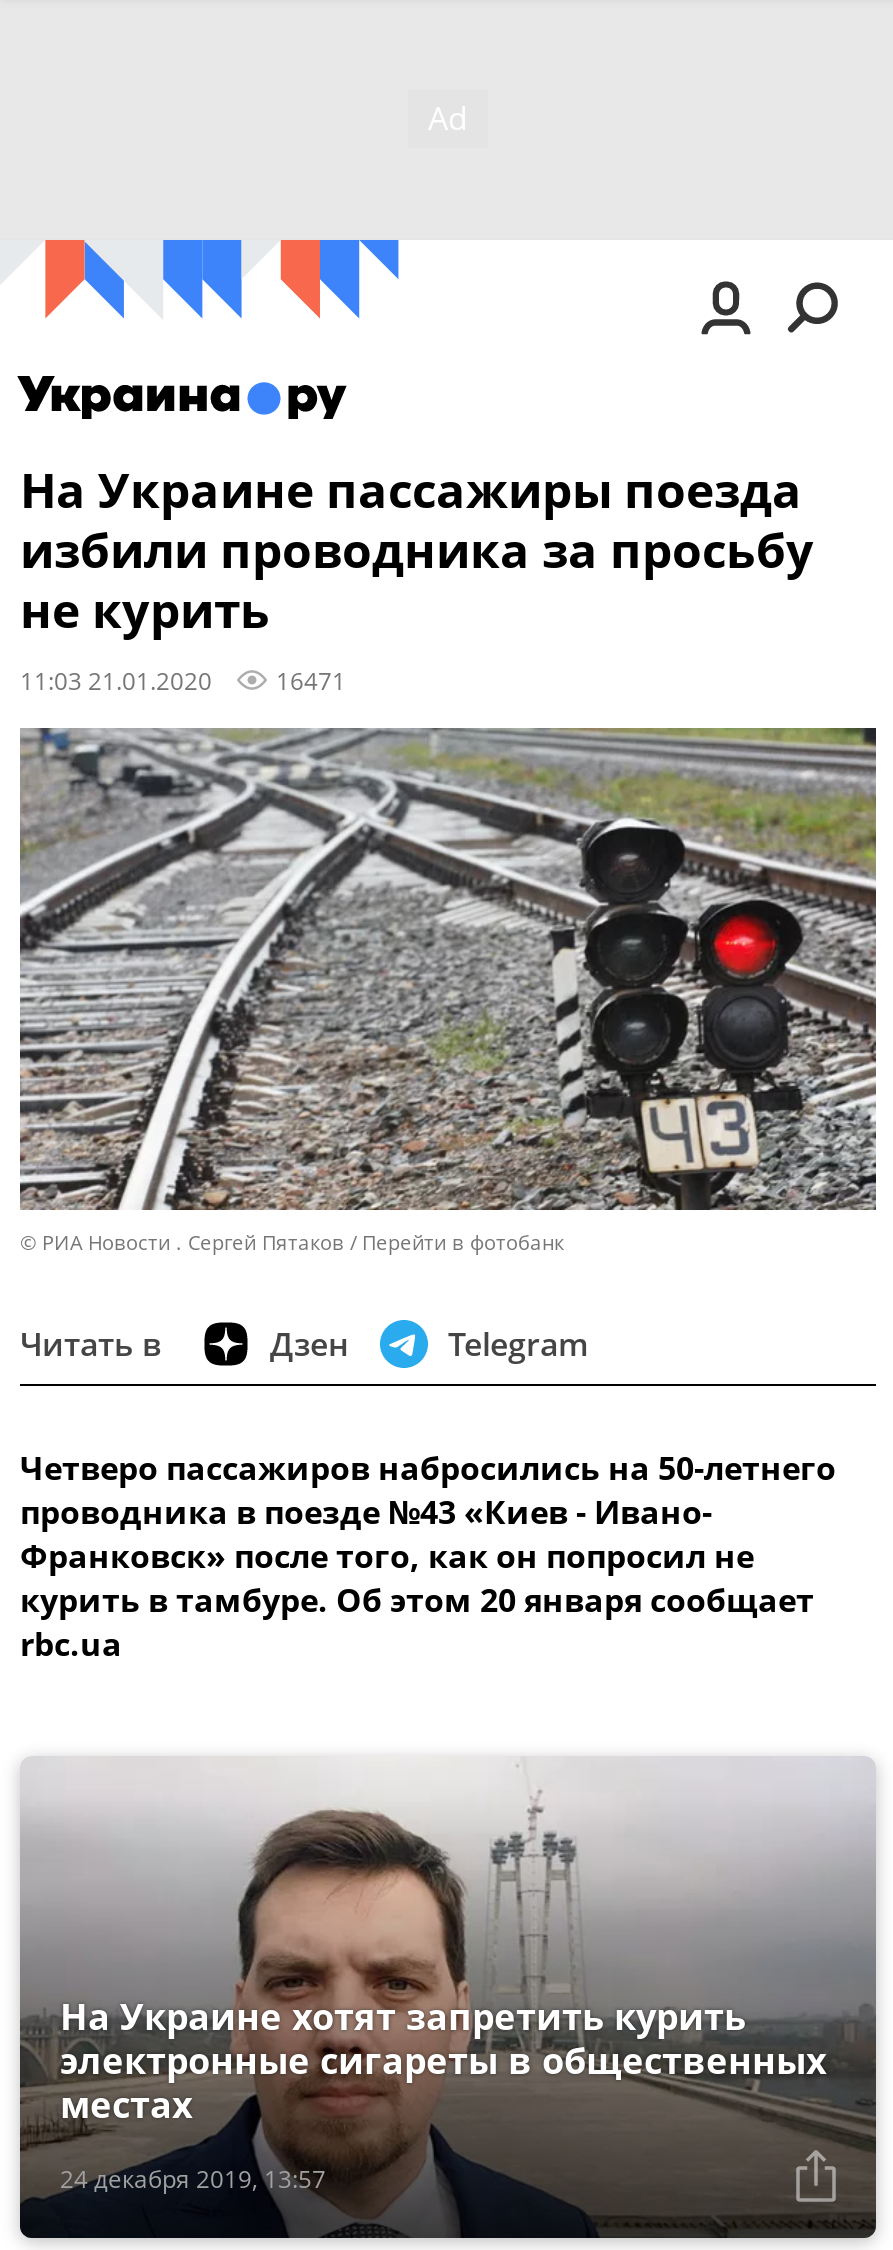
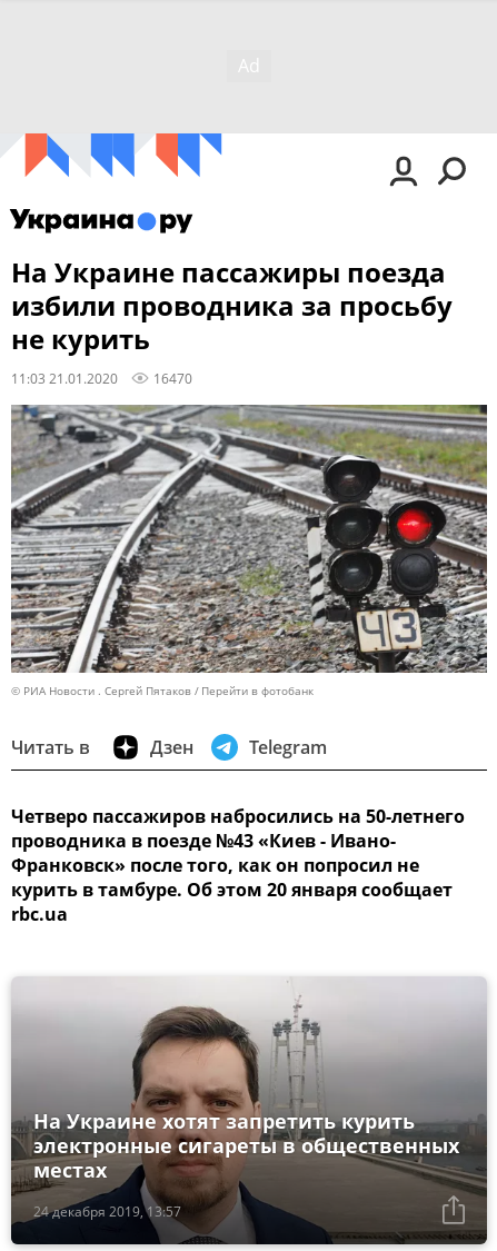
- 11:03 21.01.2020 16471
+ 11:03 21.01.2020 16470
